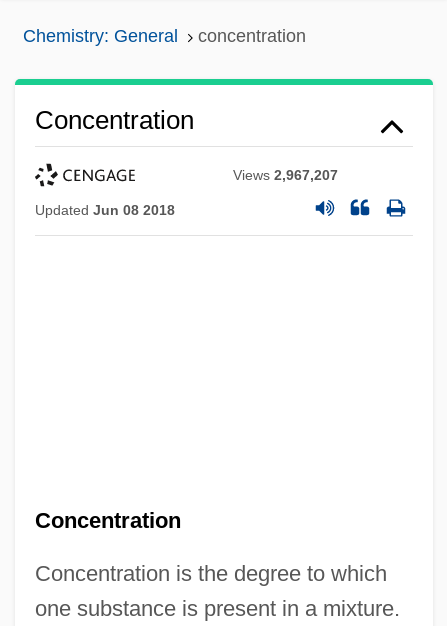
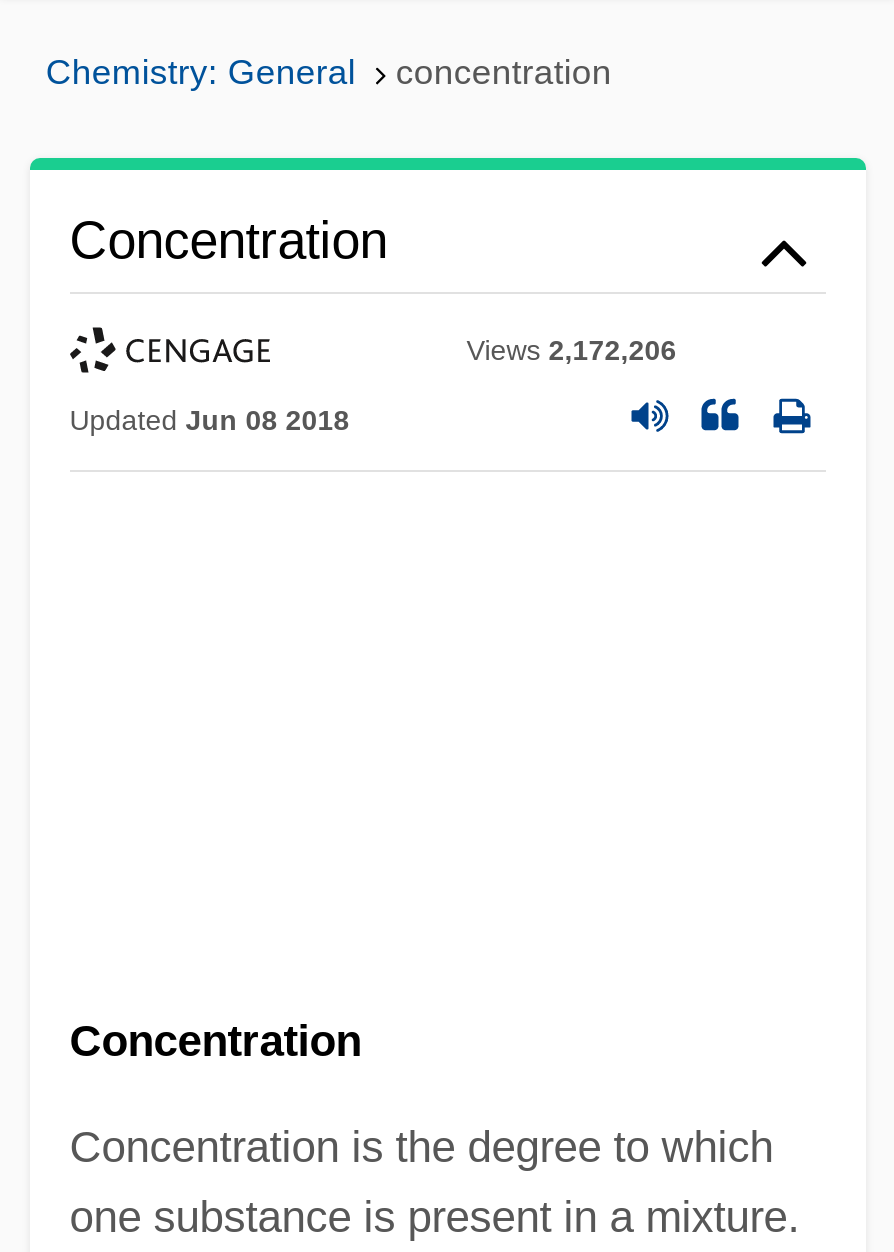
- Views 2,967,207
+ Views 2,172,206
